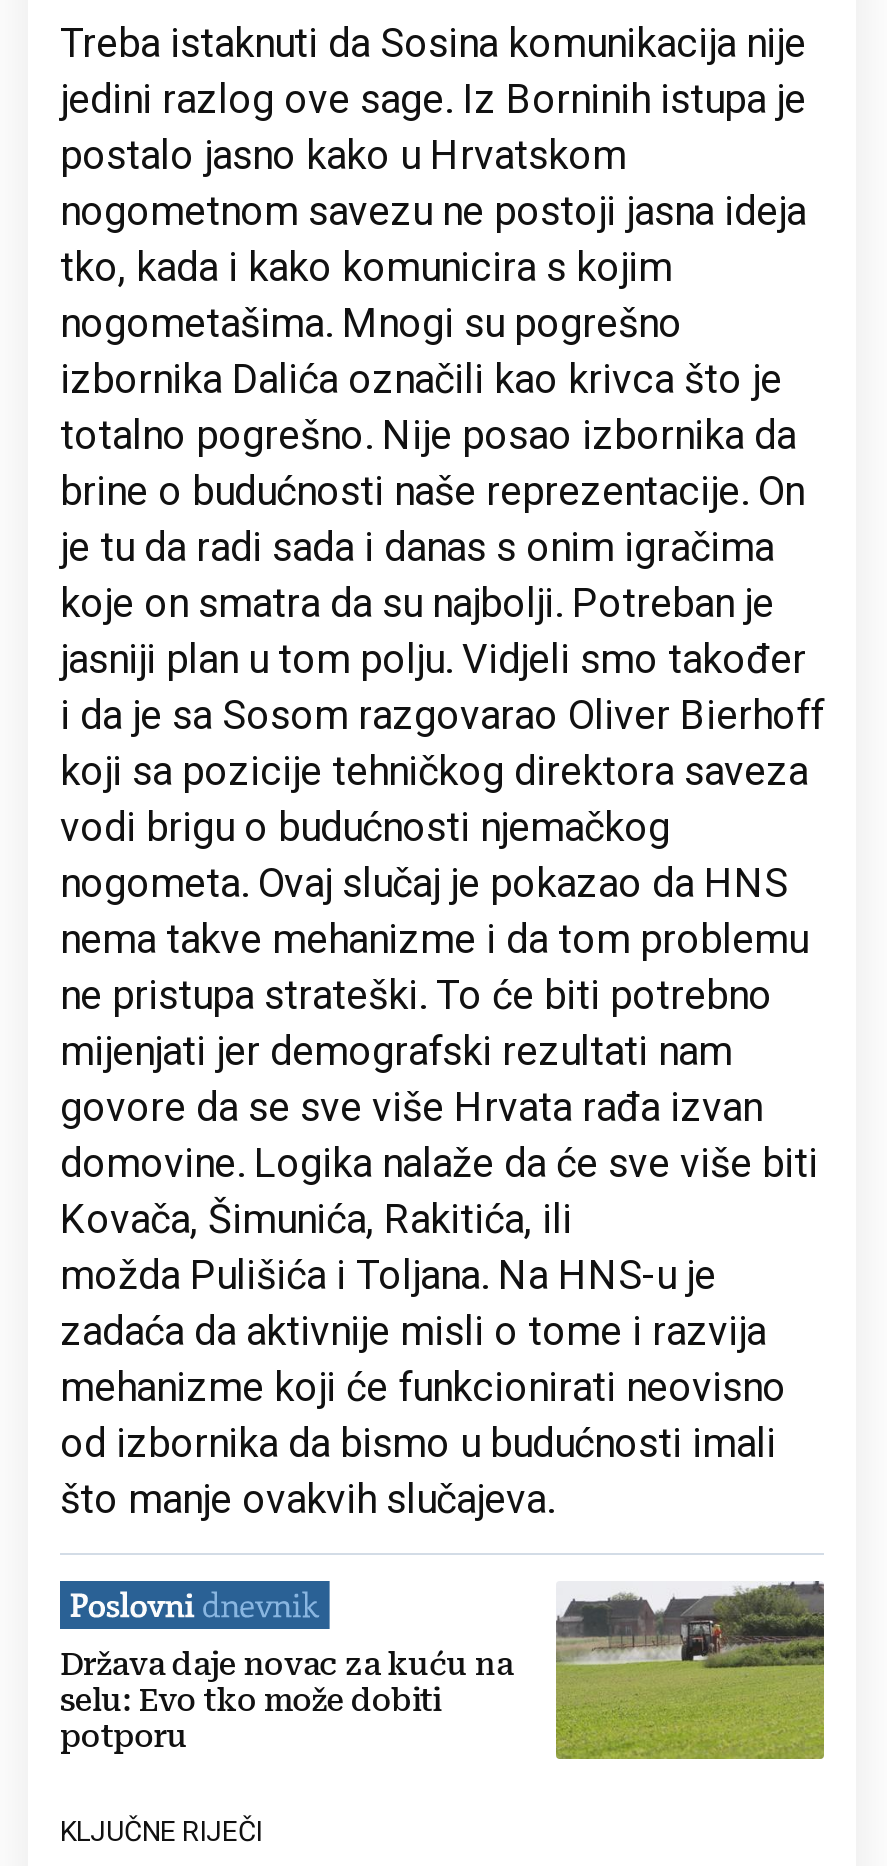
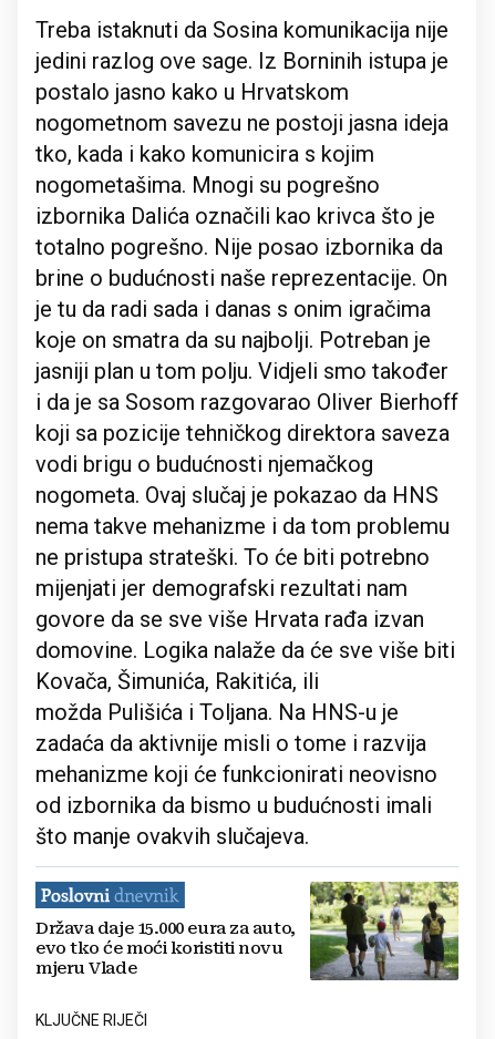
- [image]
- Država daje novac za kuću na
- selu: Evo tko može dobiti
- potporu
+ [image]
+ Država daje 15.000 eura za auto,
+ evo tko će moći koristiti novu
+ mjeru Vlade
